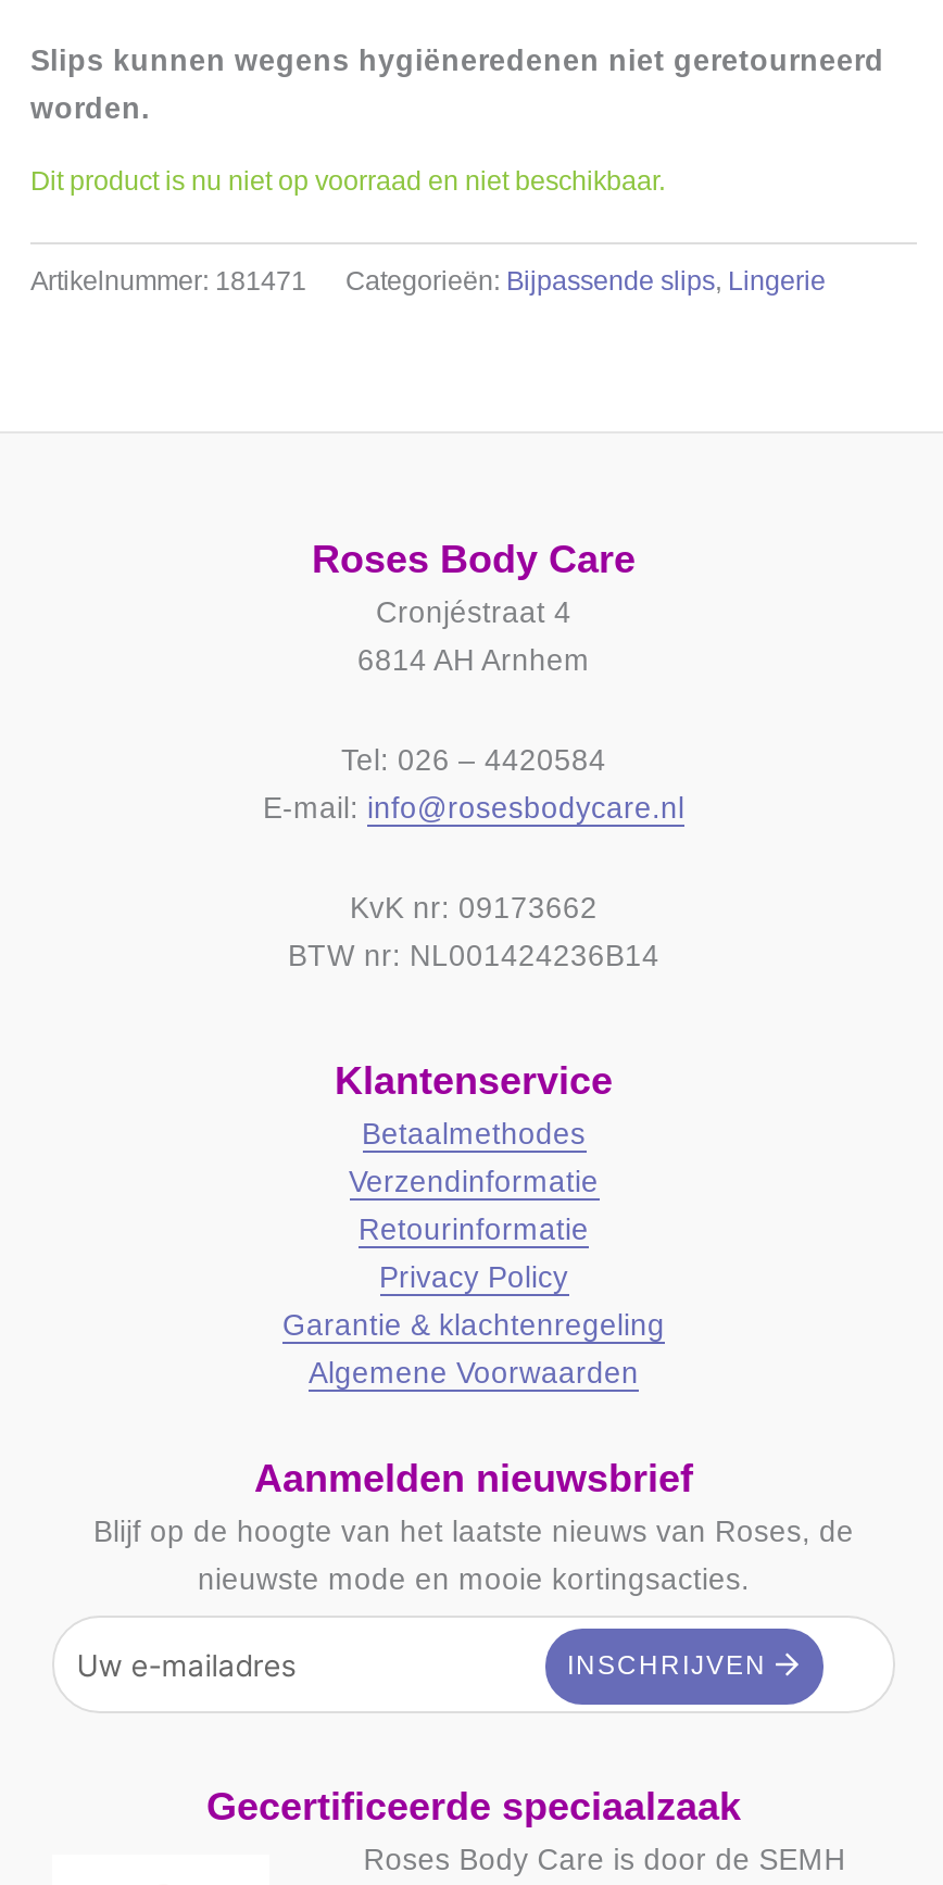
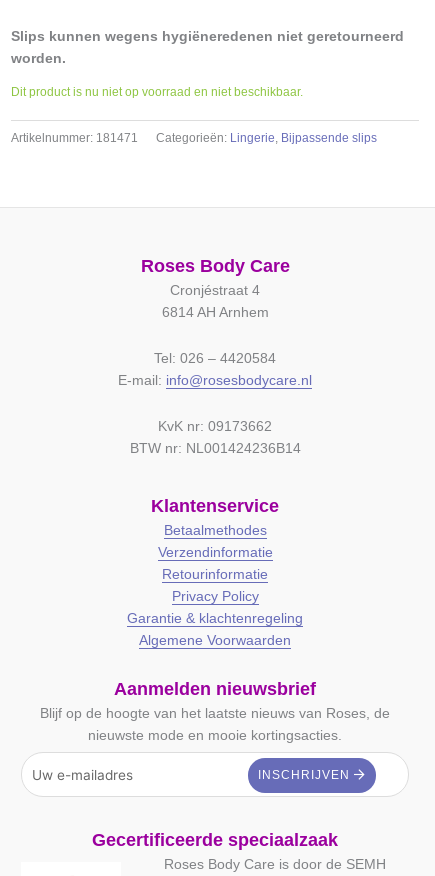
- Categorieën: Bijpassende slips, Lingerie
+ Categorieën: Lingerie, Bijpassende slips
